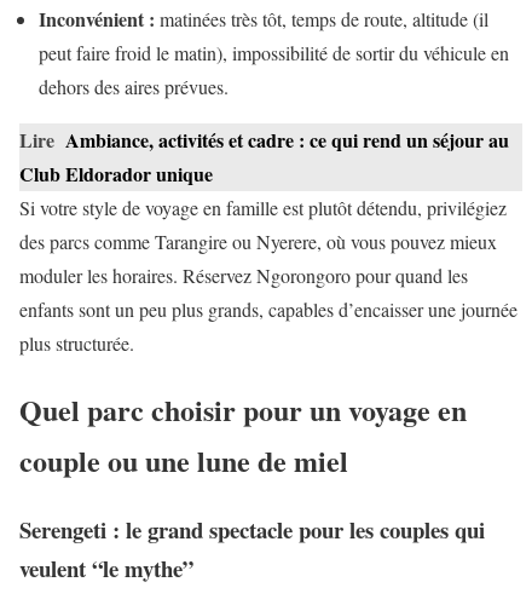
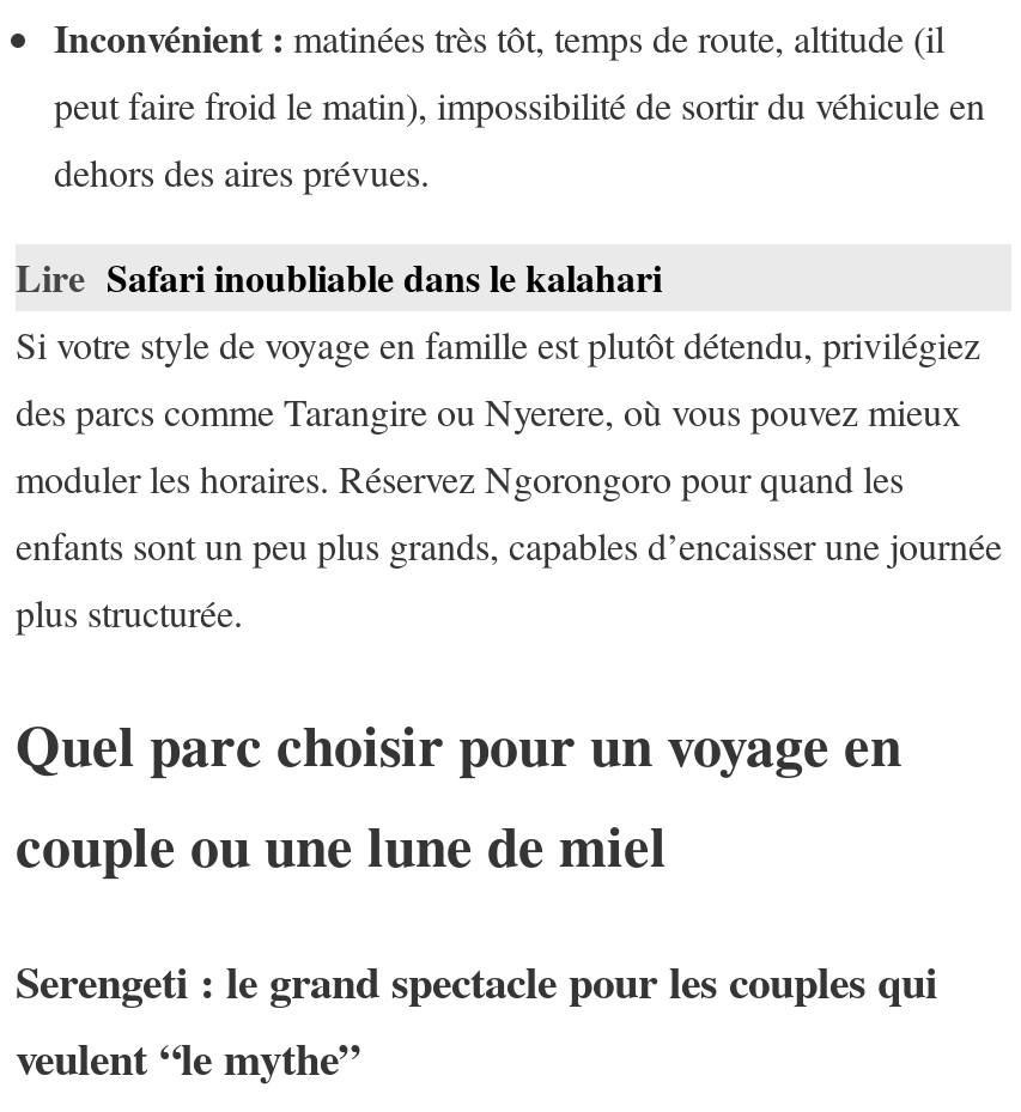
- Lire Ambiance, activités et cadre : ce qui rend un séjour au
- Club Eldorador unique
+ Lire Safari inoubliable dans le kalahari
